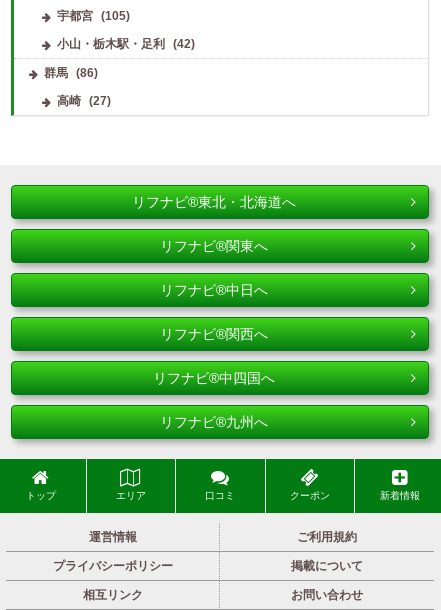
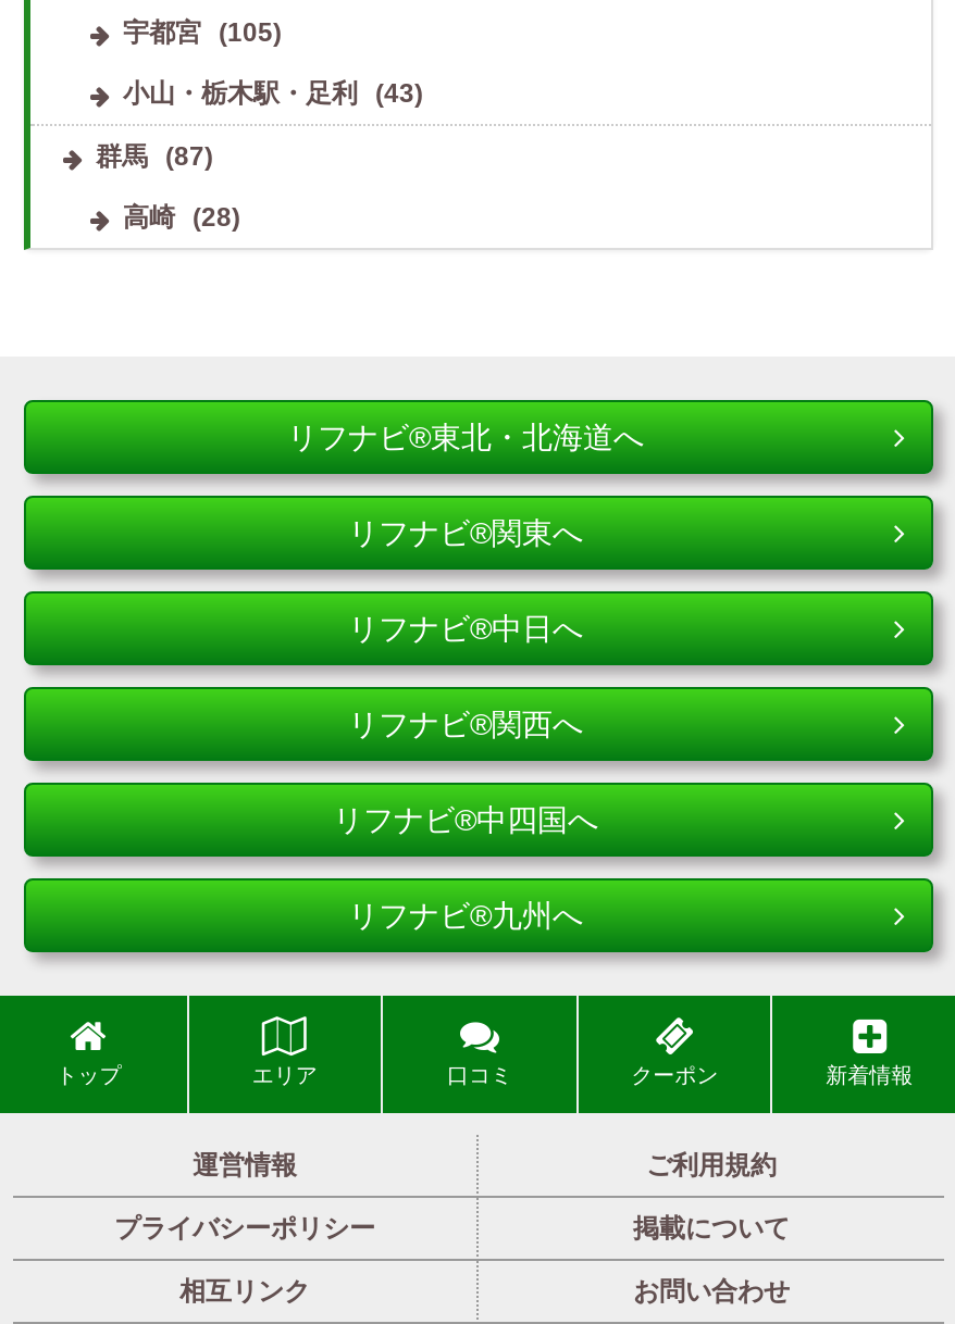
- 小山・栃木駅・足利 (42)
+ 小山・栃木駅・足利 (43)

- 群馬 (86)
+ 群馬 (87)

- 高崎 (27)
+ 高崎 (28)
